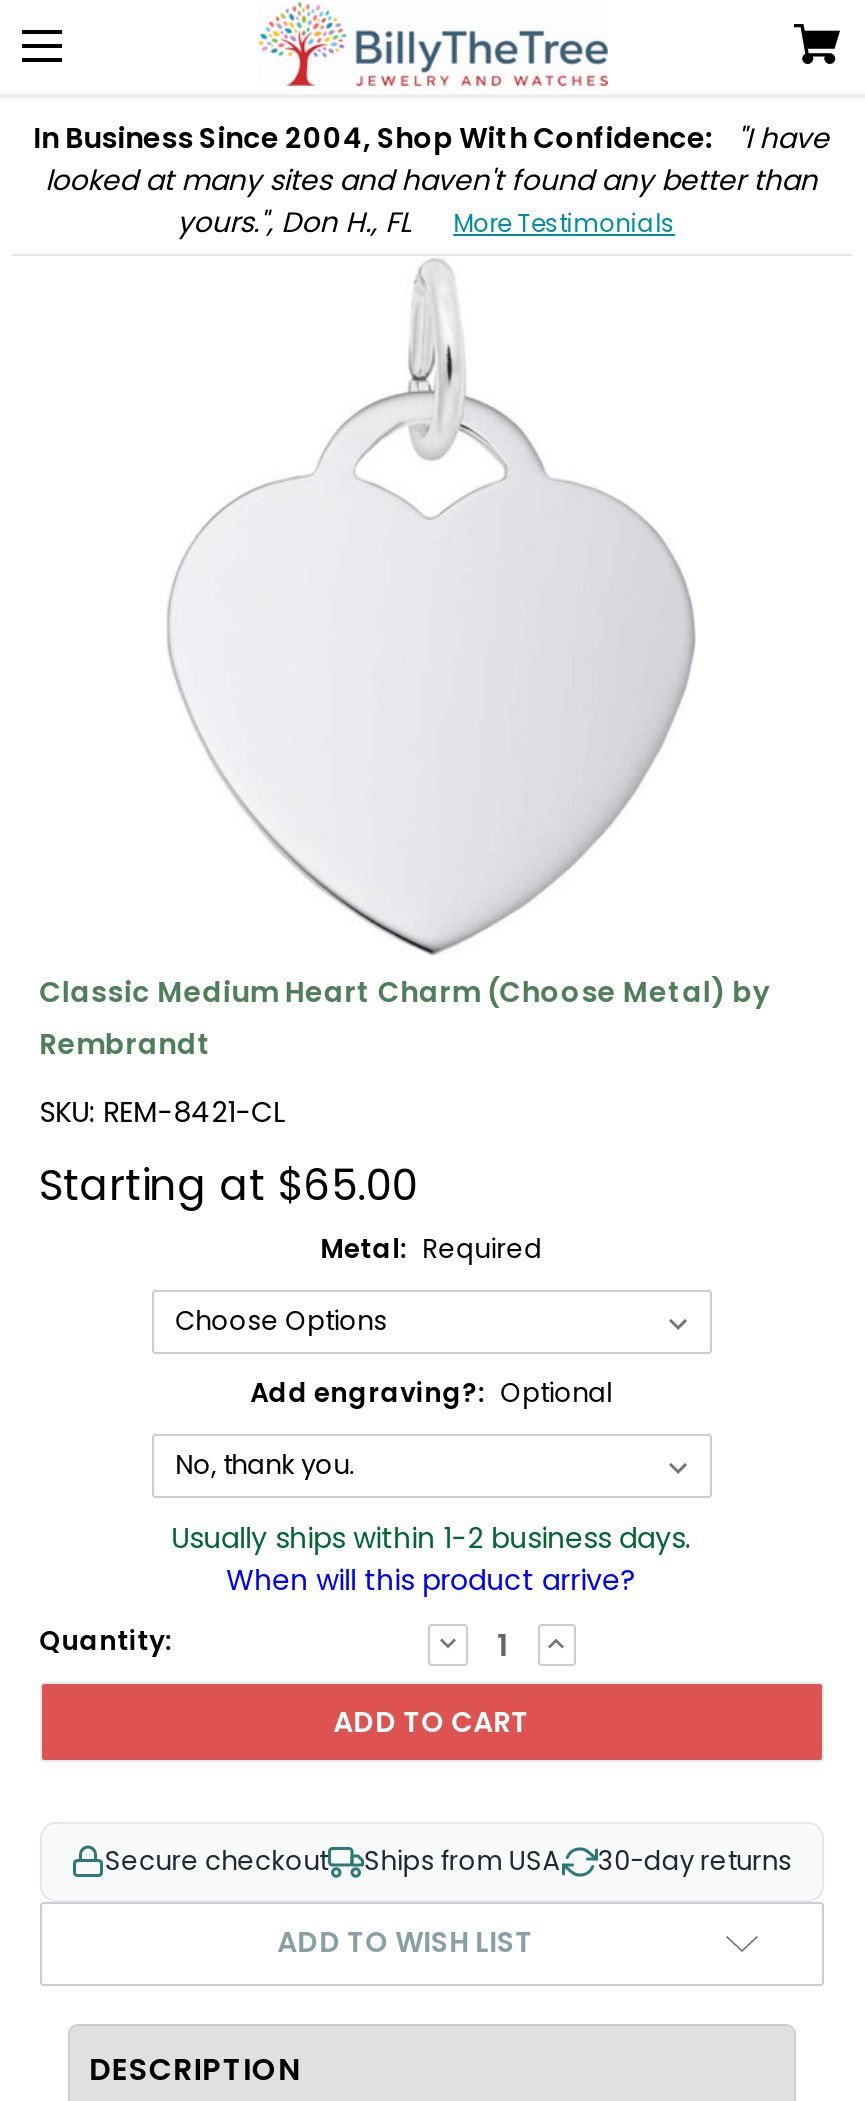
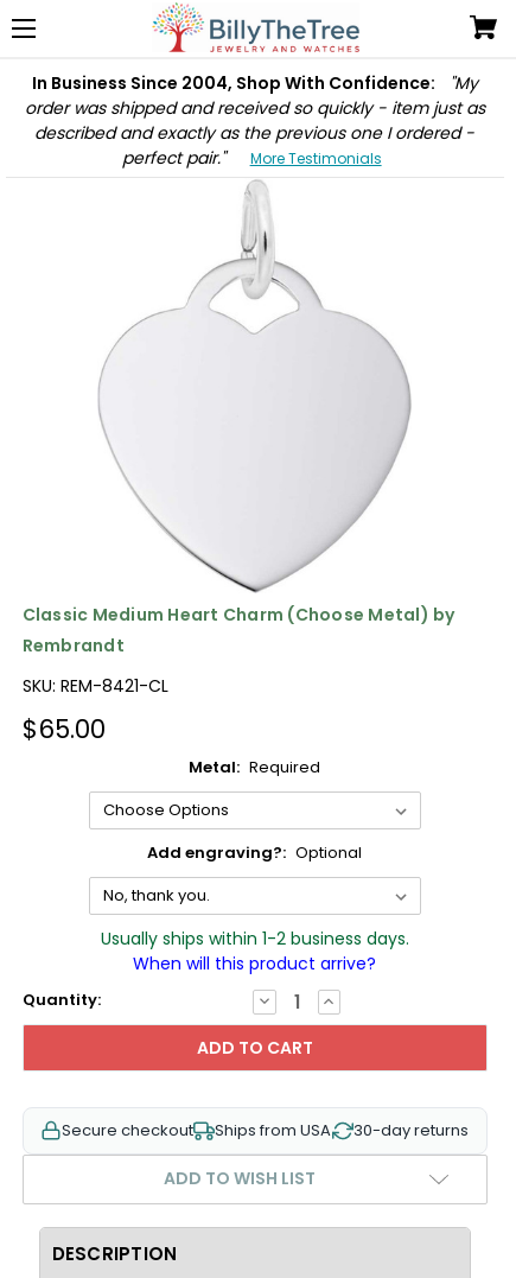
- In Business Since 2004, Shop With Confidence: "I have
- looked at many sites and haven't found any better than
- yours.", Don H., FL
+ In Business Since 2004, Shop With Confidence: "My
+ order was shipped and received so quickly - item just as
+ described and exactly as the previous one I ordered -
+ perfect pair."

- Starting at $65.00
+ $65.00
